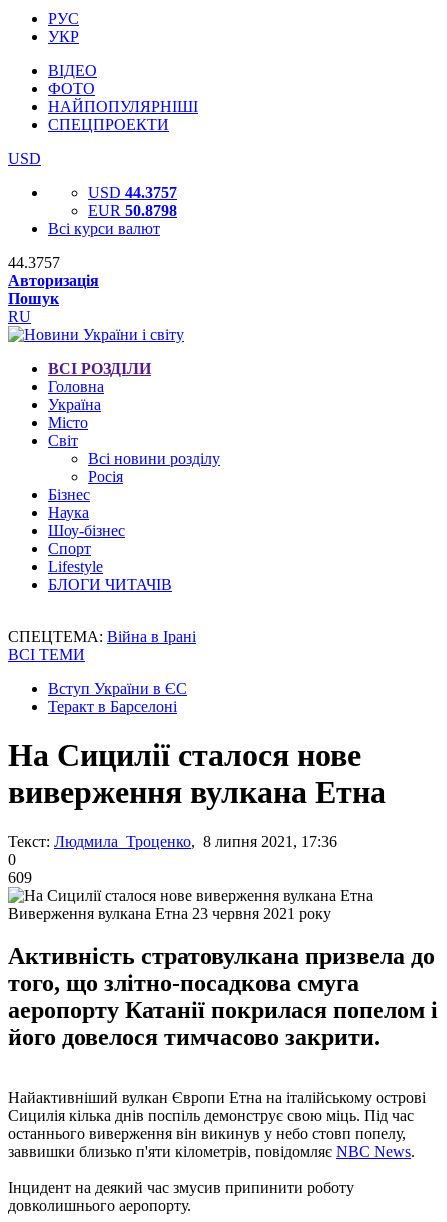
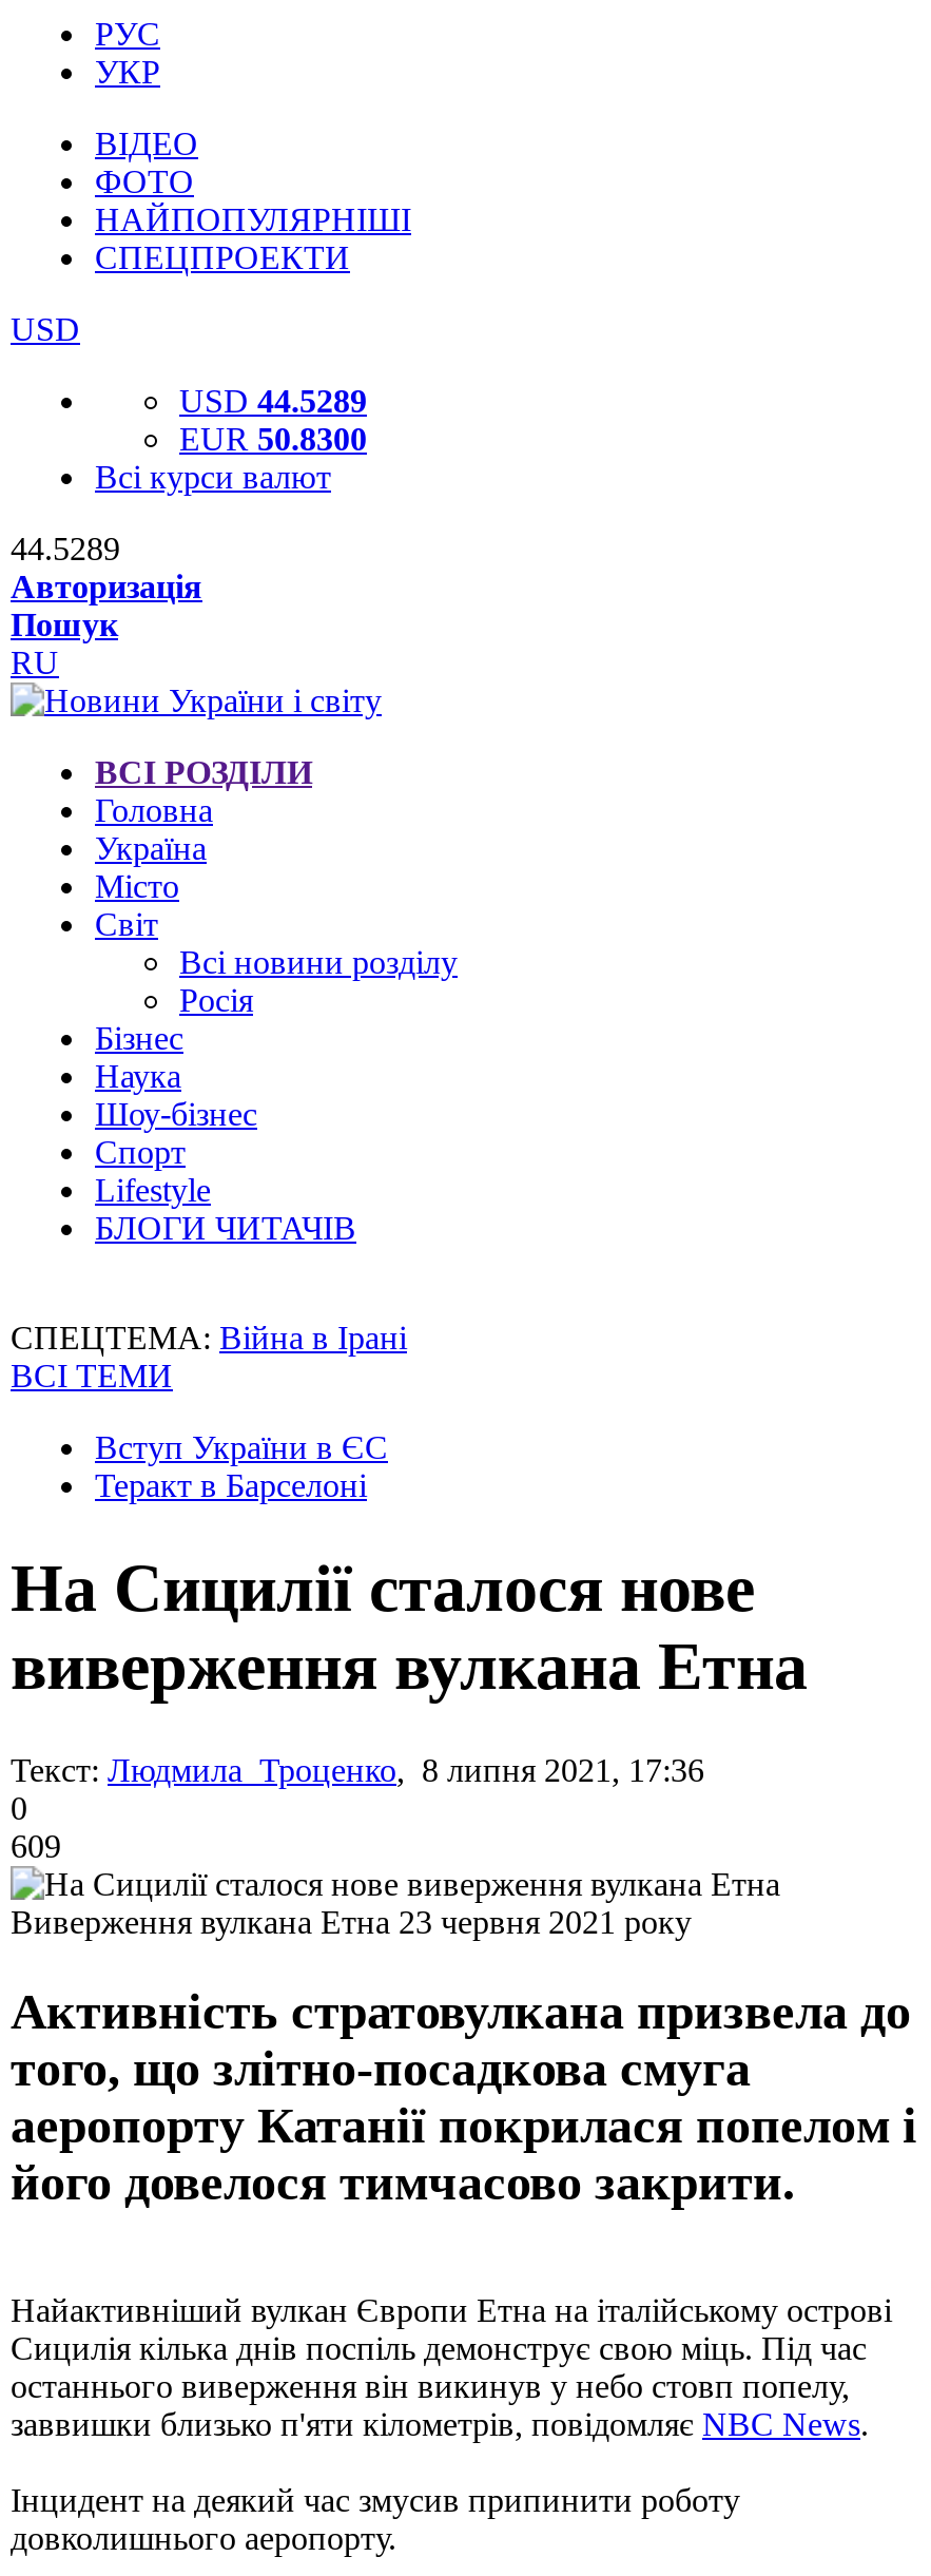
- USD 44.3757
+ USD 44.5289

- EUR 50.8798
+ EUR 50.8300

- 44.3757
+ 44.5289
